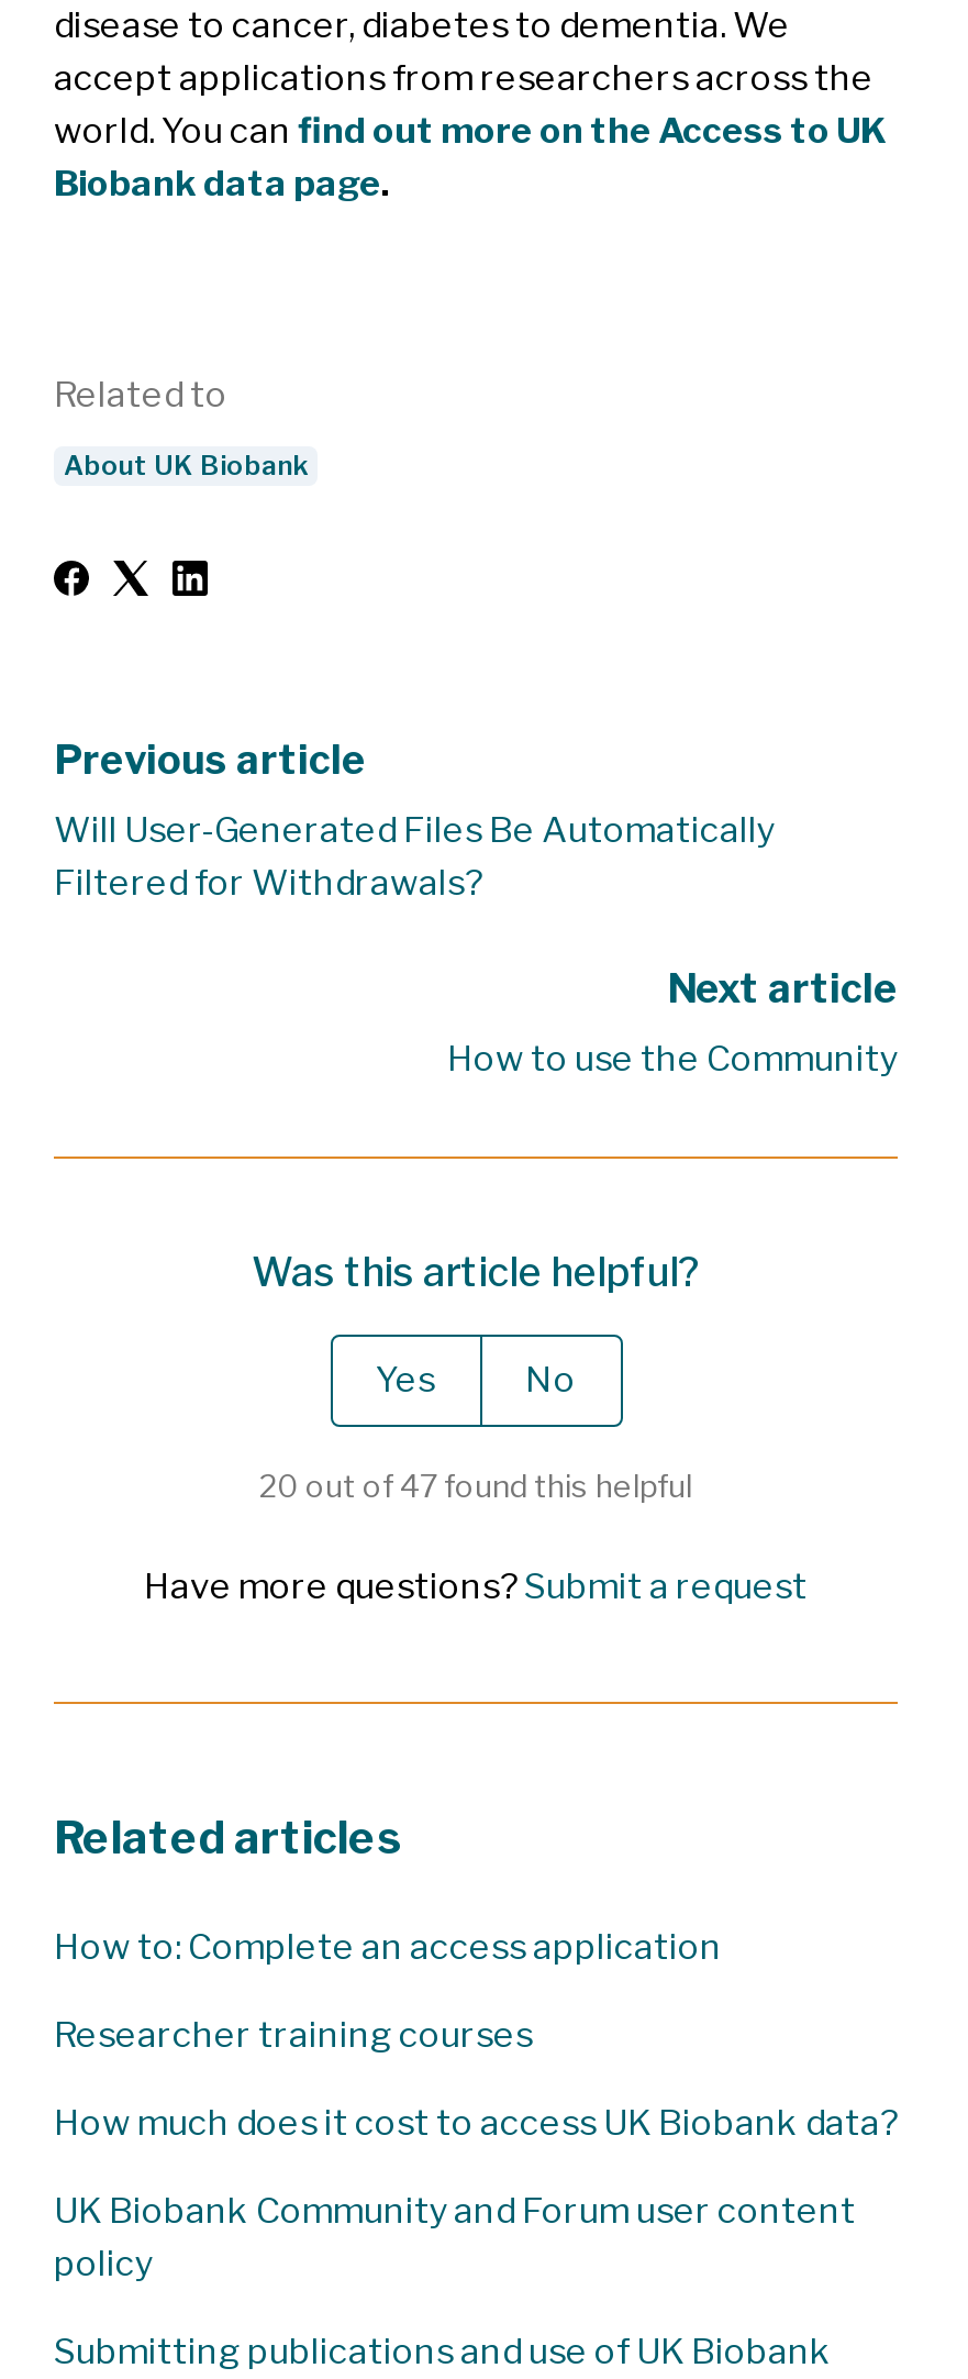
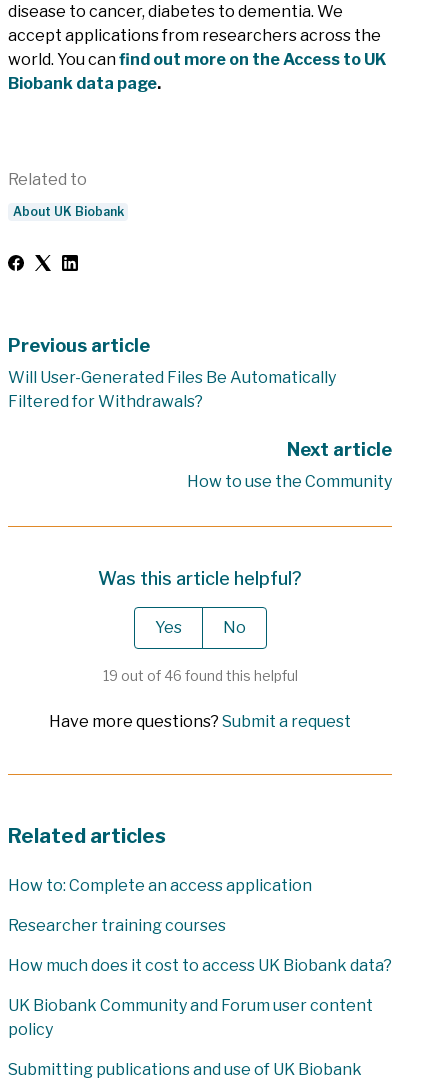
- 20 out of 47 found this helpful
+ 19 out of 46 found this helpful
